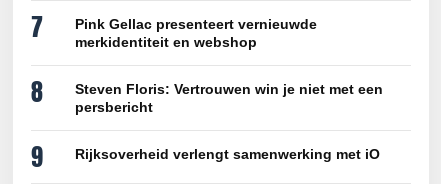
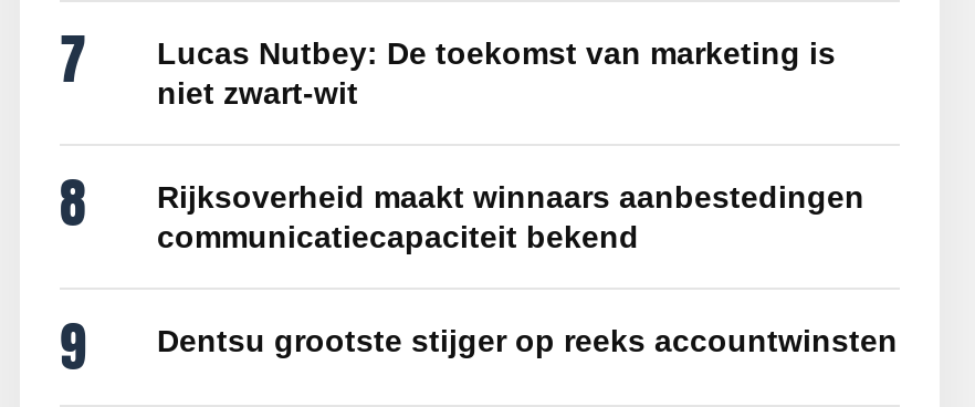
- Pink Gellac presenteert vernieuwde
- merkidentiteit en webshop
+ Lucas Nutbey: De toekomst van marketing is
+ niet zwart-wit

- Steven Floris: Vertrouwen win je niet met een
- persbericht
+ Rijksoverheid maakt winnaars aanbestedingen
+ communicatiecapaciteit bekend

- Rijksoverheid verlengt samenwerking met iO
+ Dentsu grootste stijger op reeks accountwinsten
